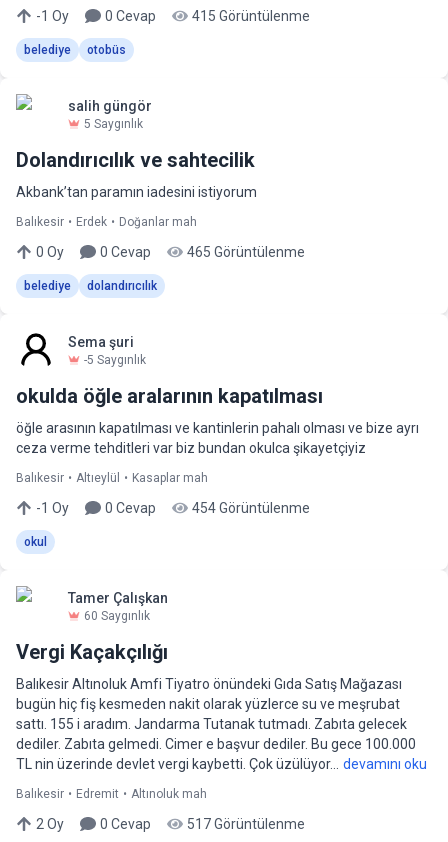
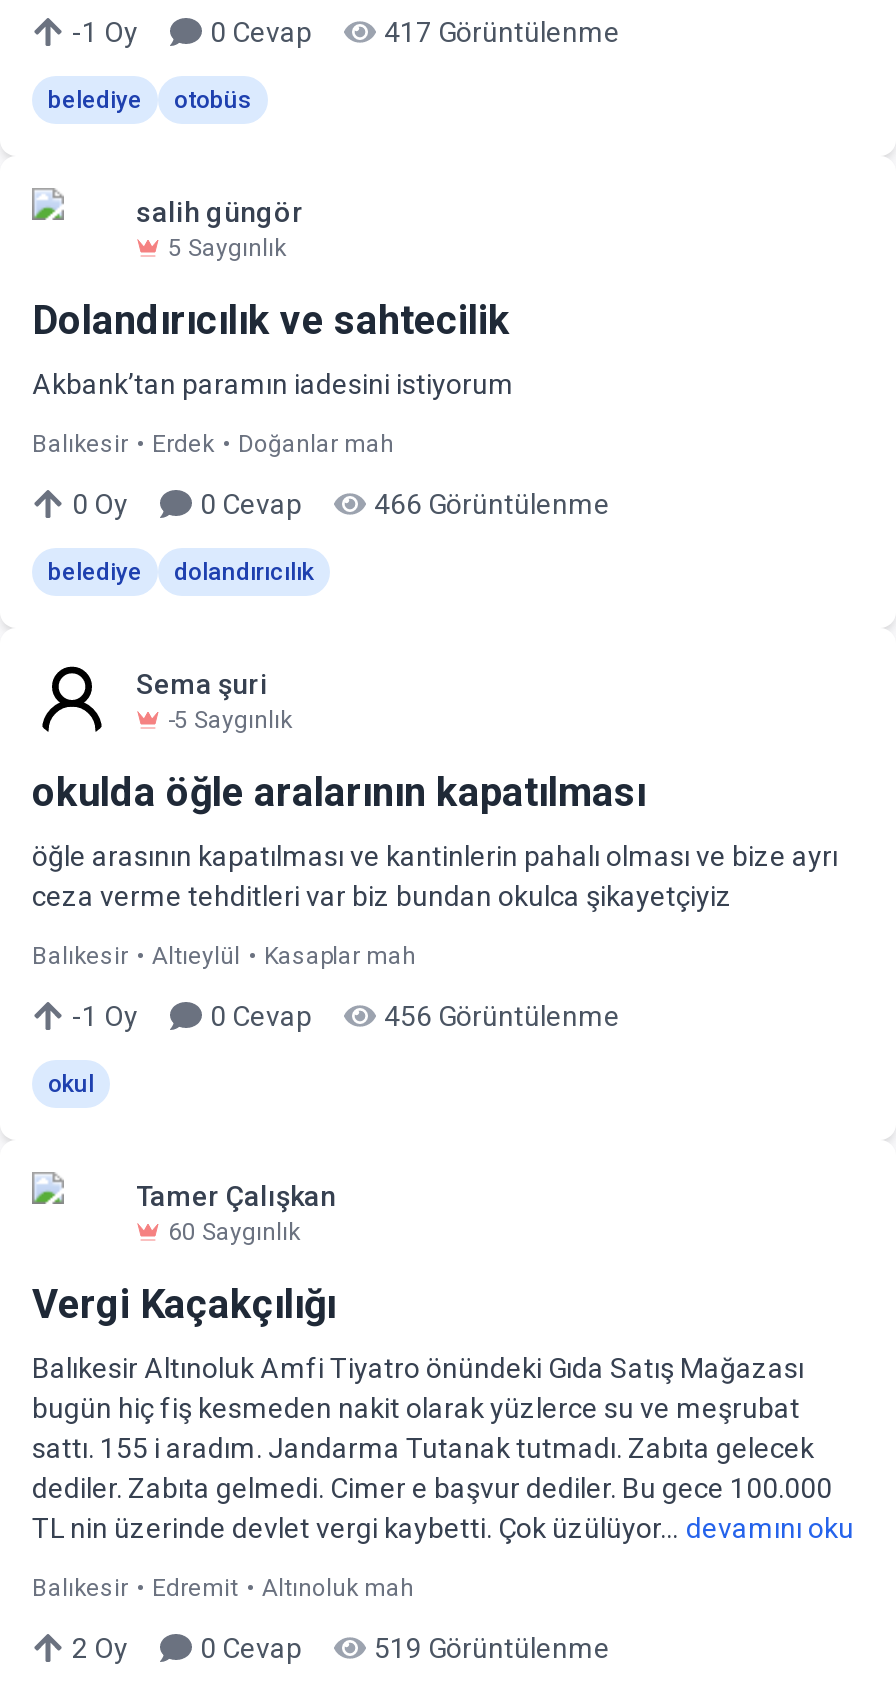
- 415 Görüntülenme
+ 417 Görüntülenme

- 465 Görüntülenme
+ 466 Görüntülenme

- 454 Görüntülenme
+ 456 Görüntülenme

- 517 Görüntülenme
+ 519 Görüntülenme
